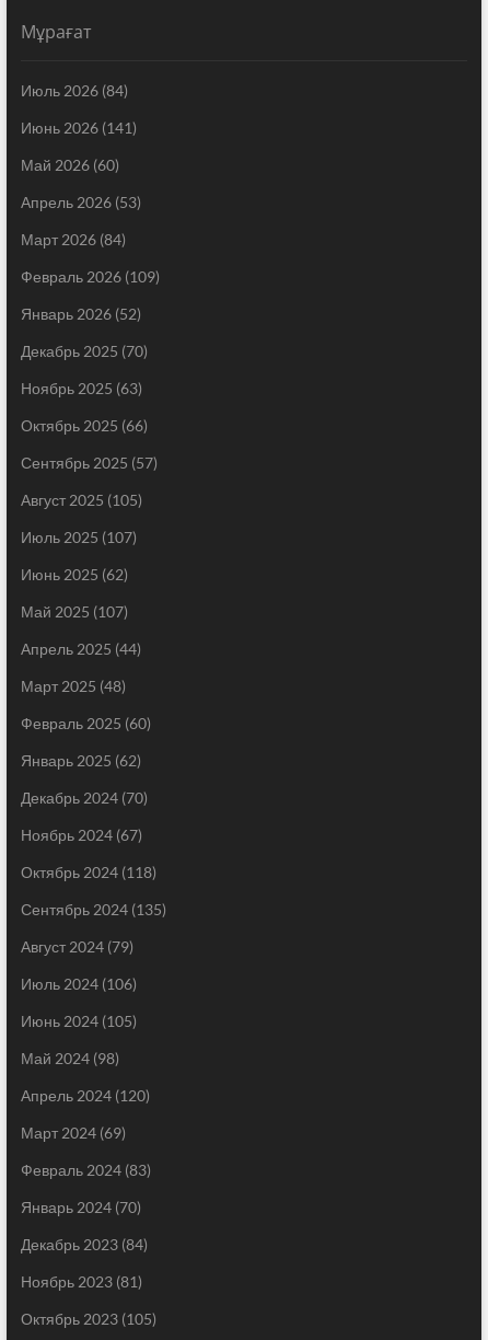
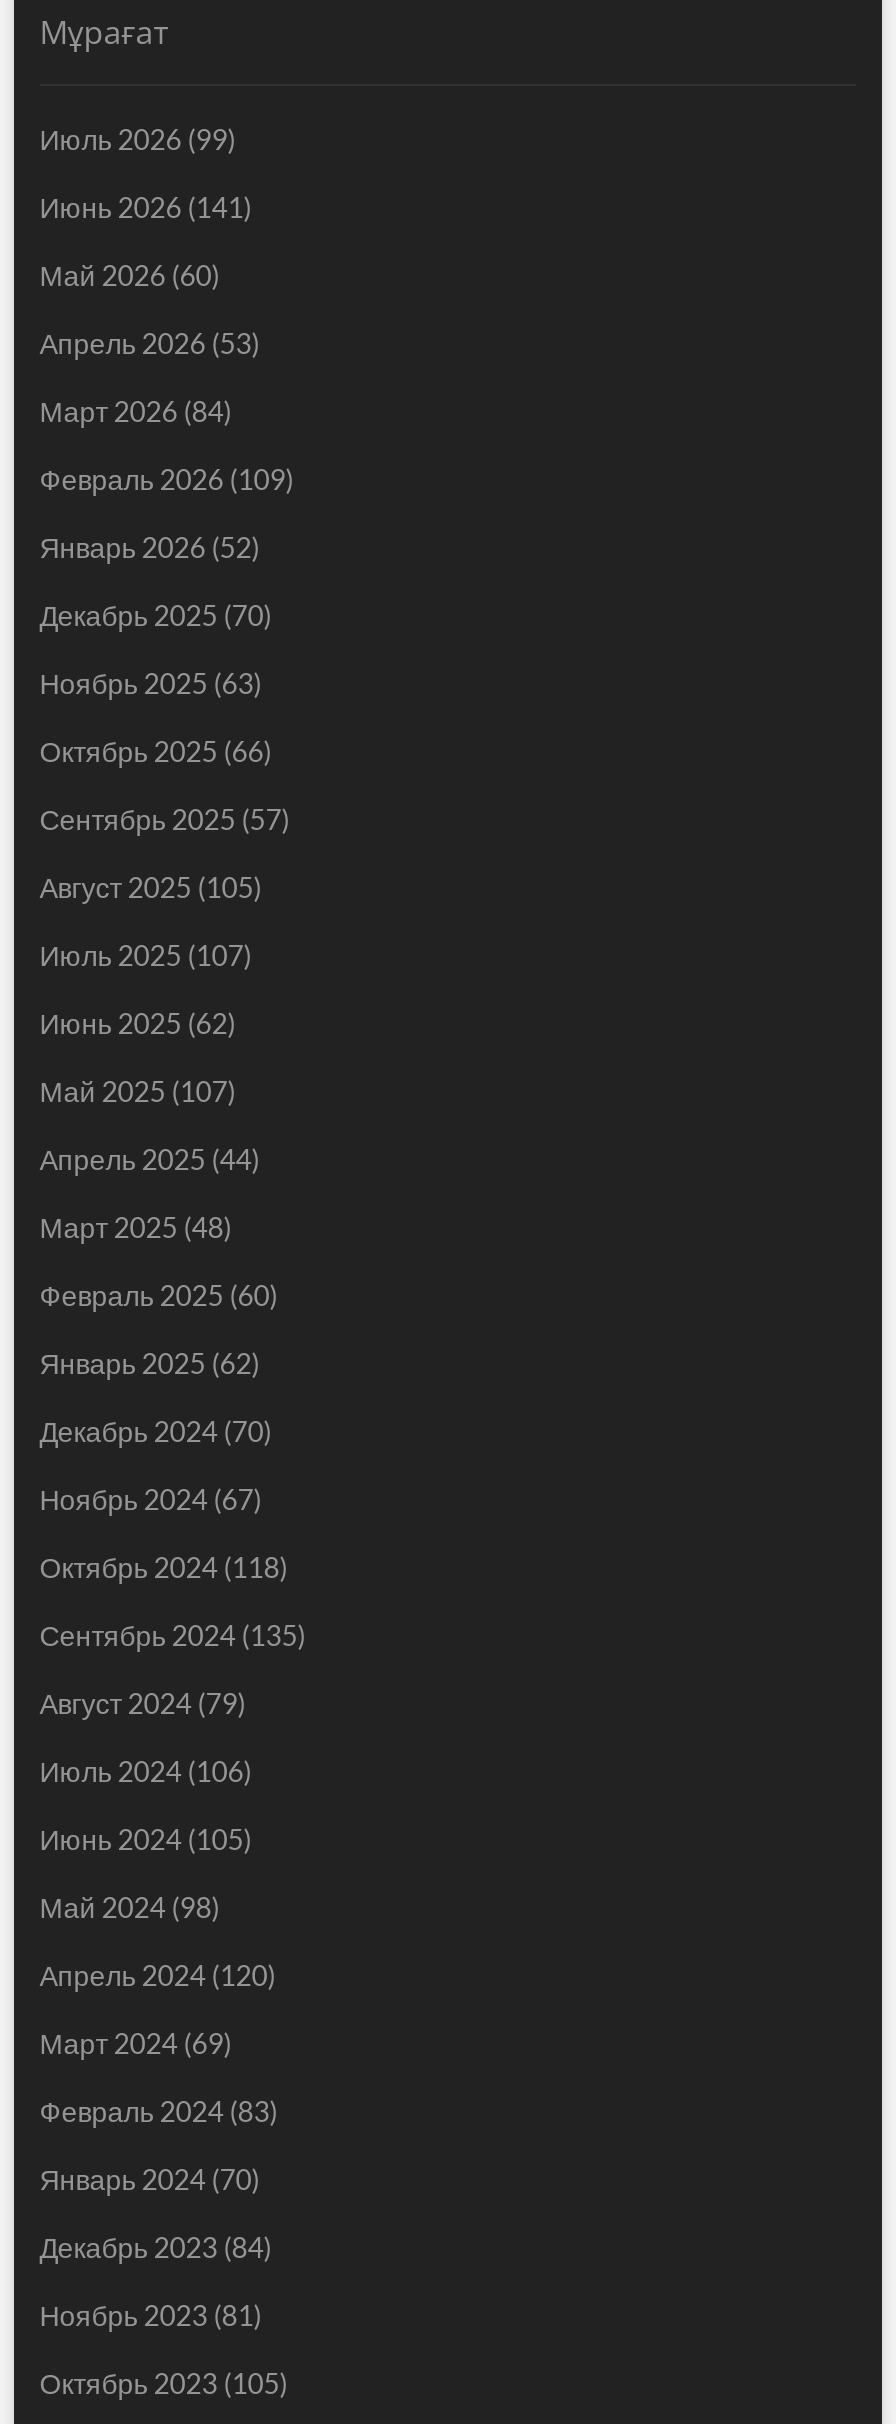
- Июль 2026 (84)
+ Июль 2026 (99)
